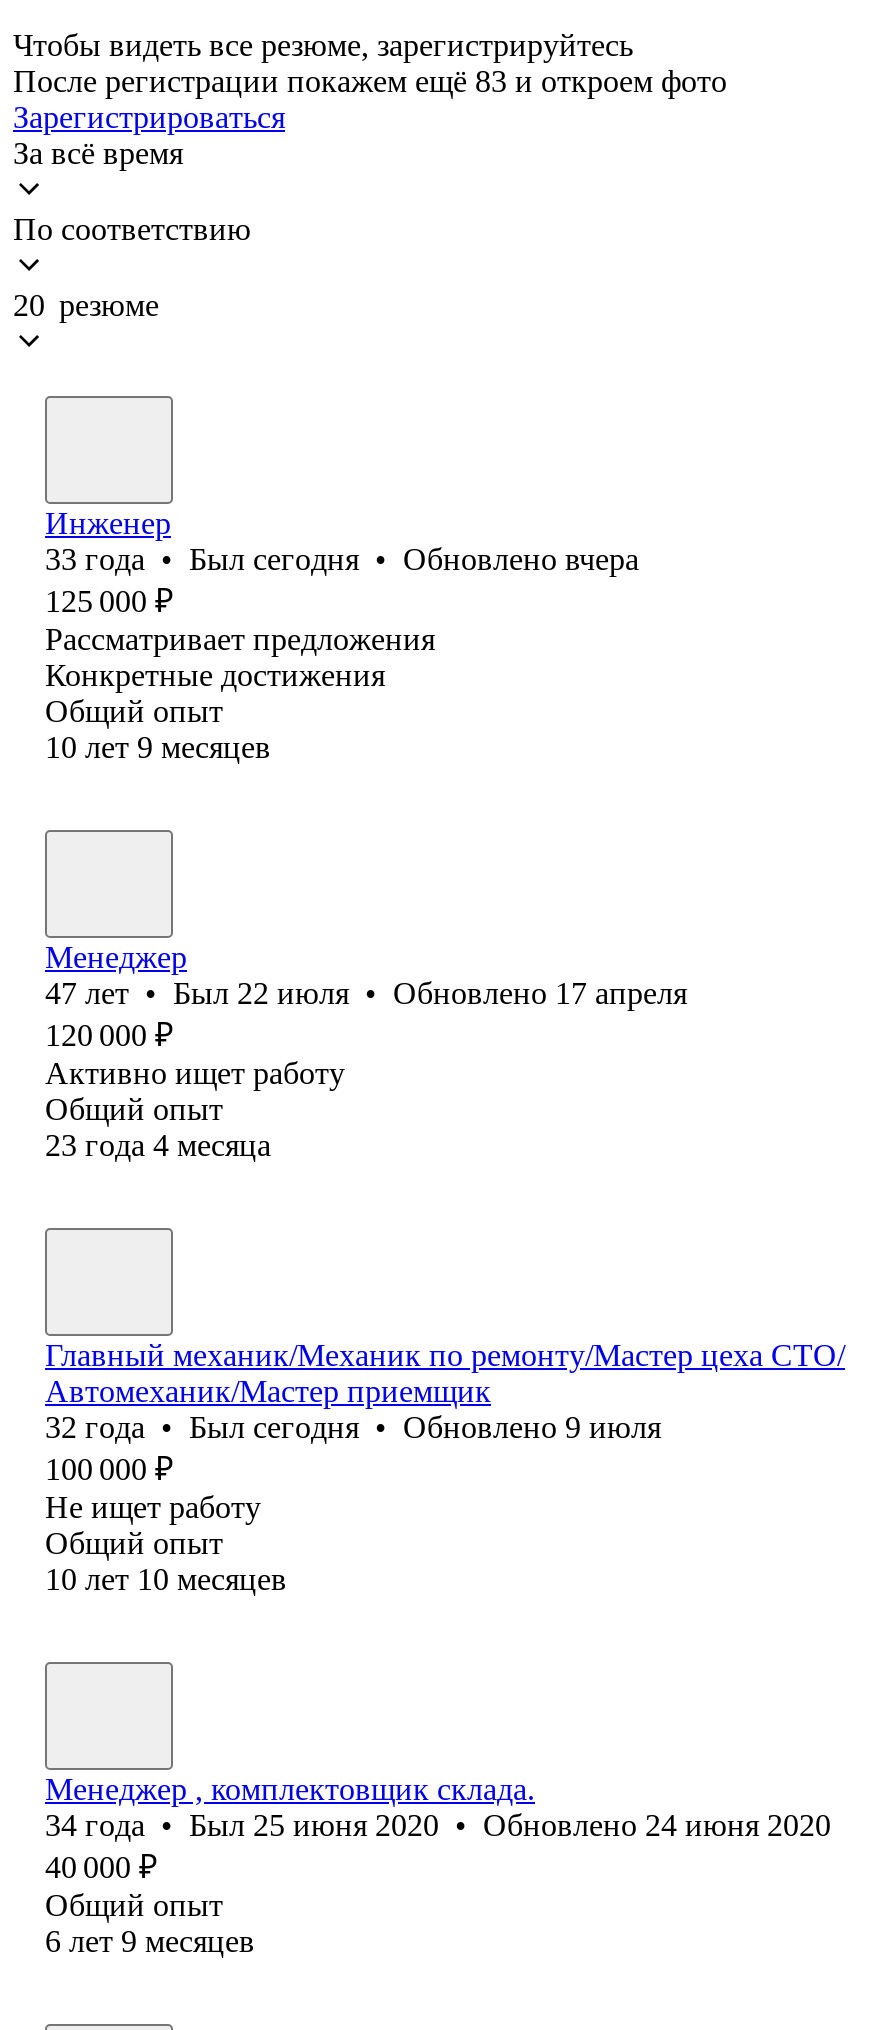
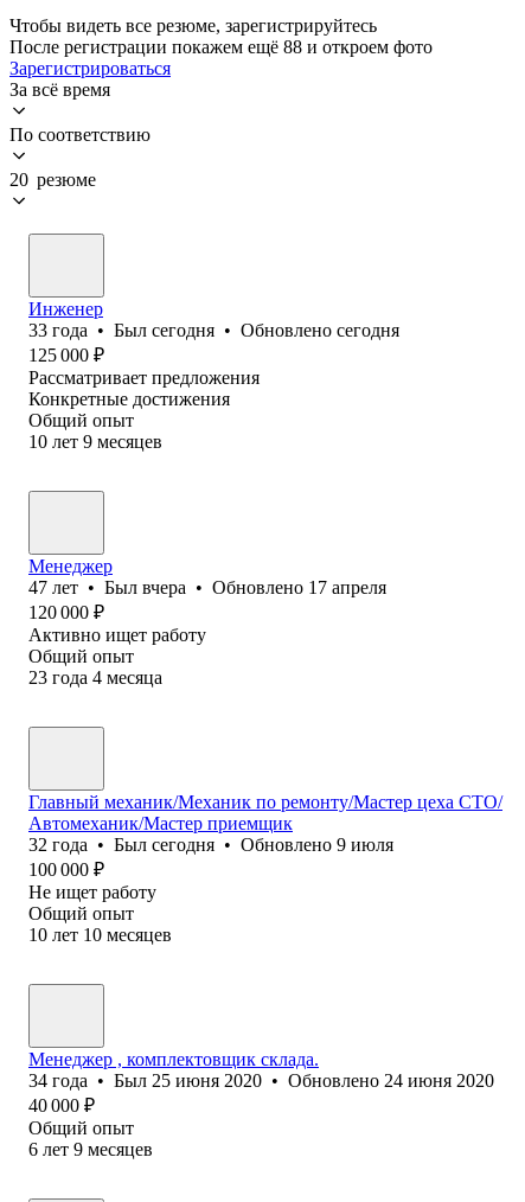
- После регистрации покажем ещё 83 и откроем фото
+ После регистрации покажем ещё 88 и откроем фото

- 33 года • Был сегодня • Обновлено вчера
+ 33 года • Был сегодня • Обновлено сегодня

- 47 лет • Был 22 июля • Обновлено 17 апреля
+ 47 лет • Был вчера • Обновлено 17 апреля
